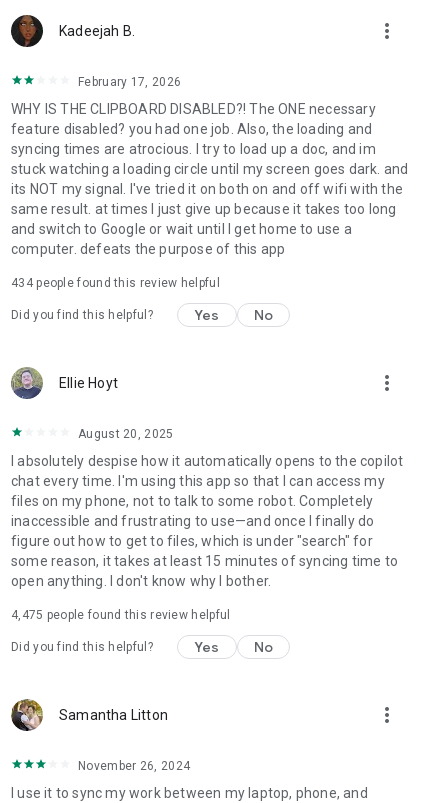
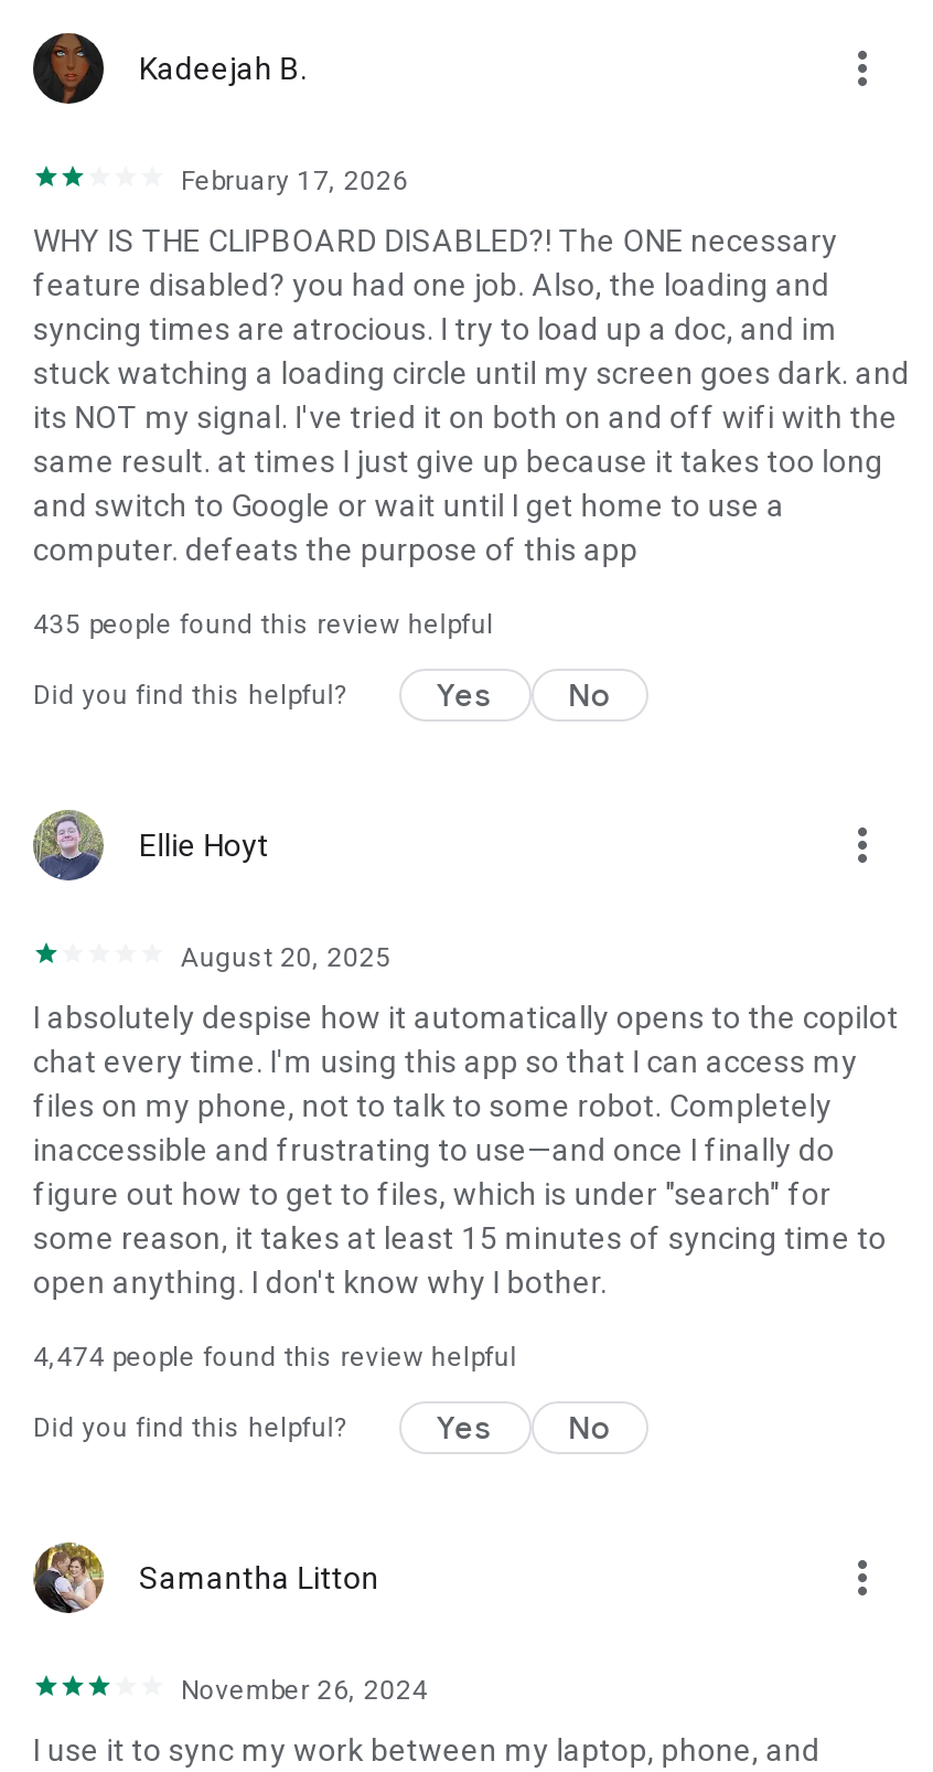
- 434 people found this review helpful
+ 435 people found this review helpful

- 4,475 people found this review helpful
+ 4,474 people found this review helpful
